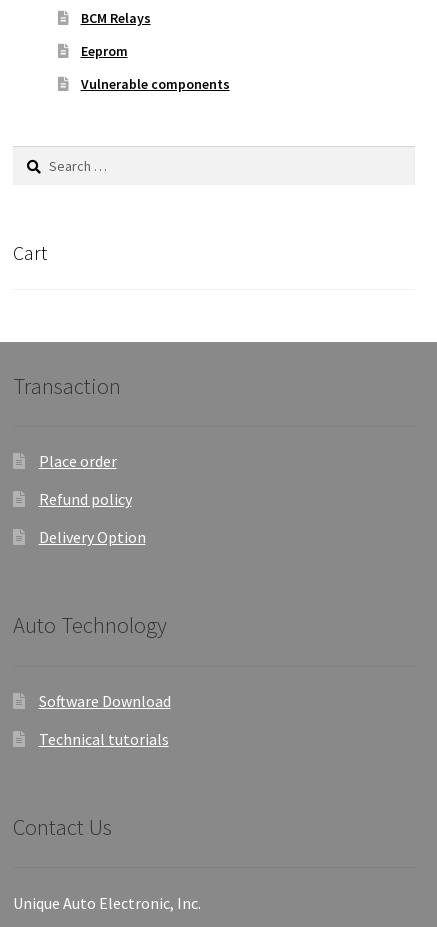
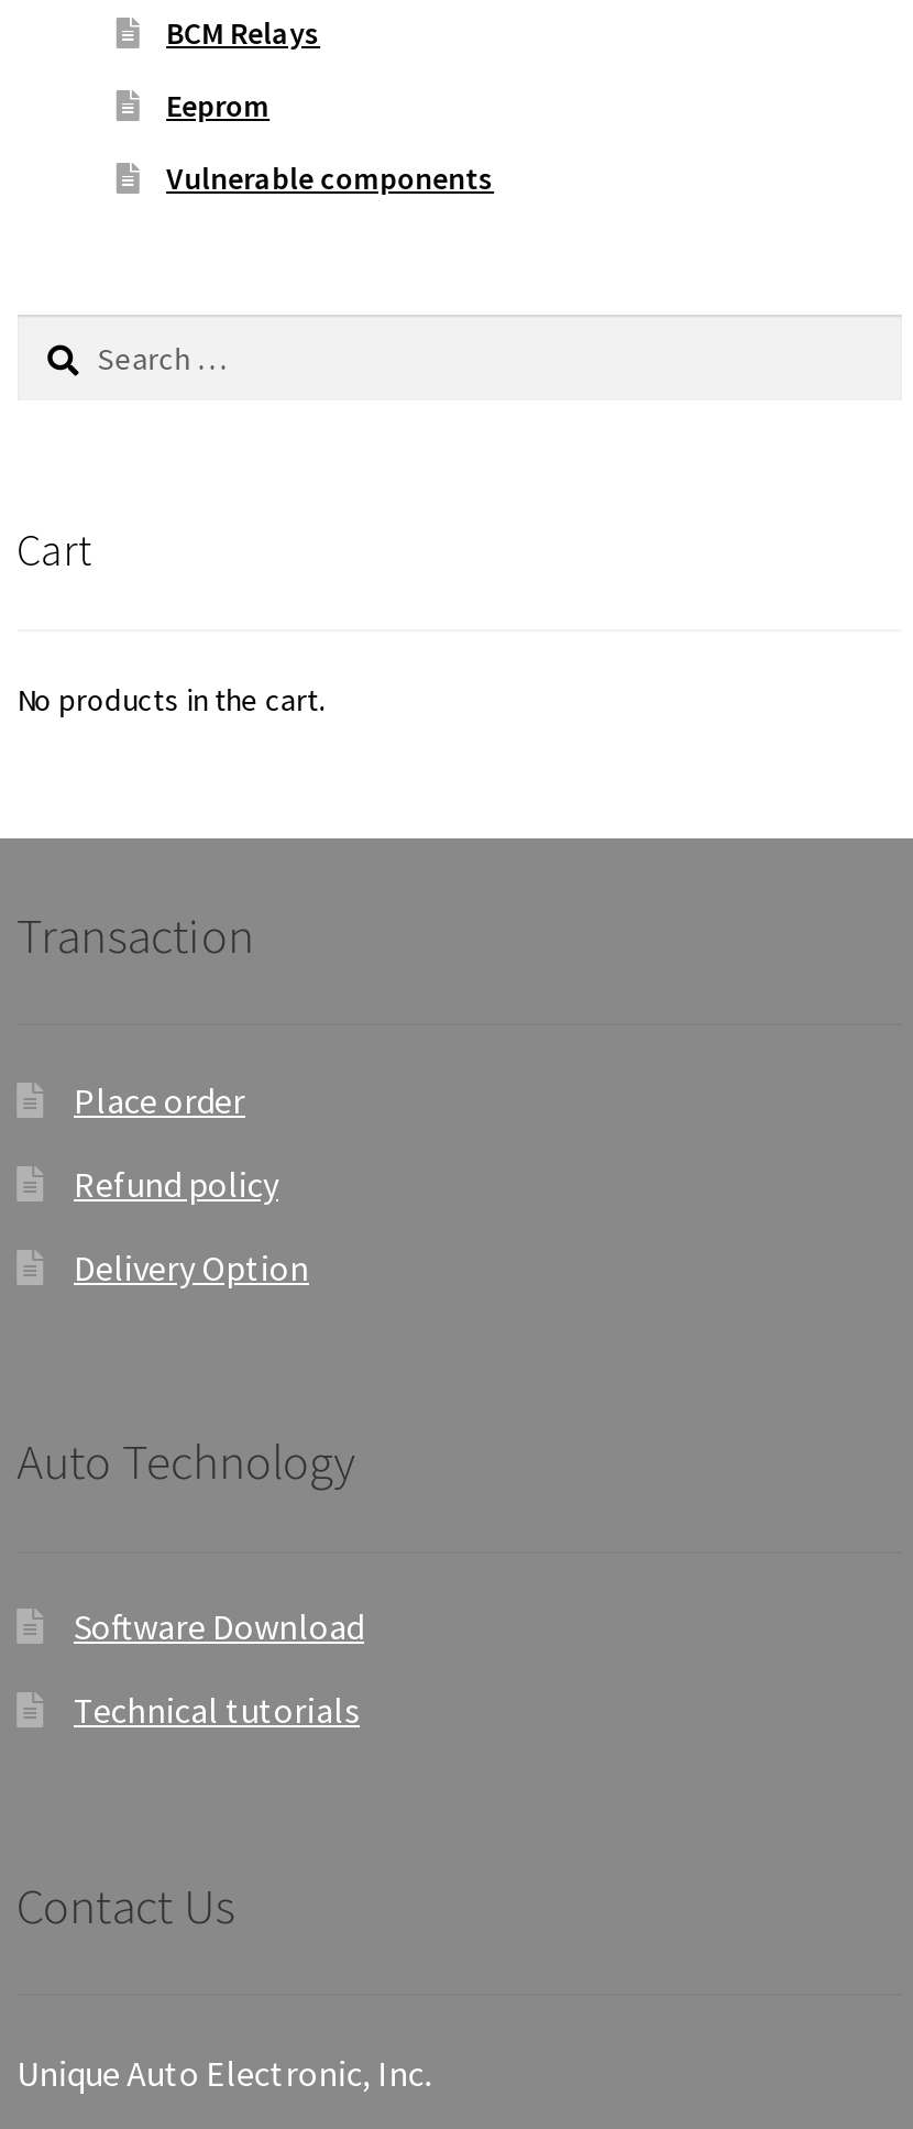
+ No products in the cart.
